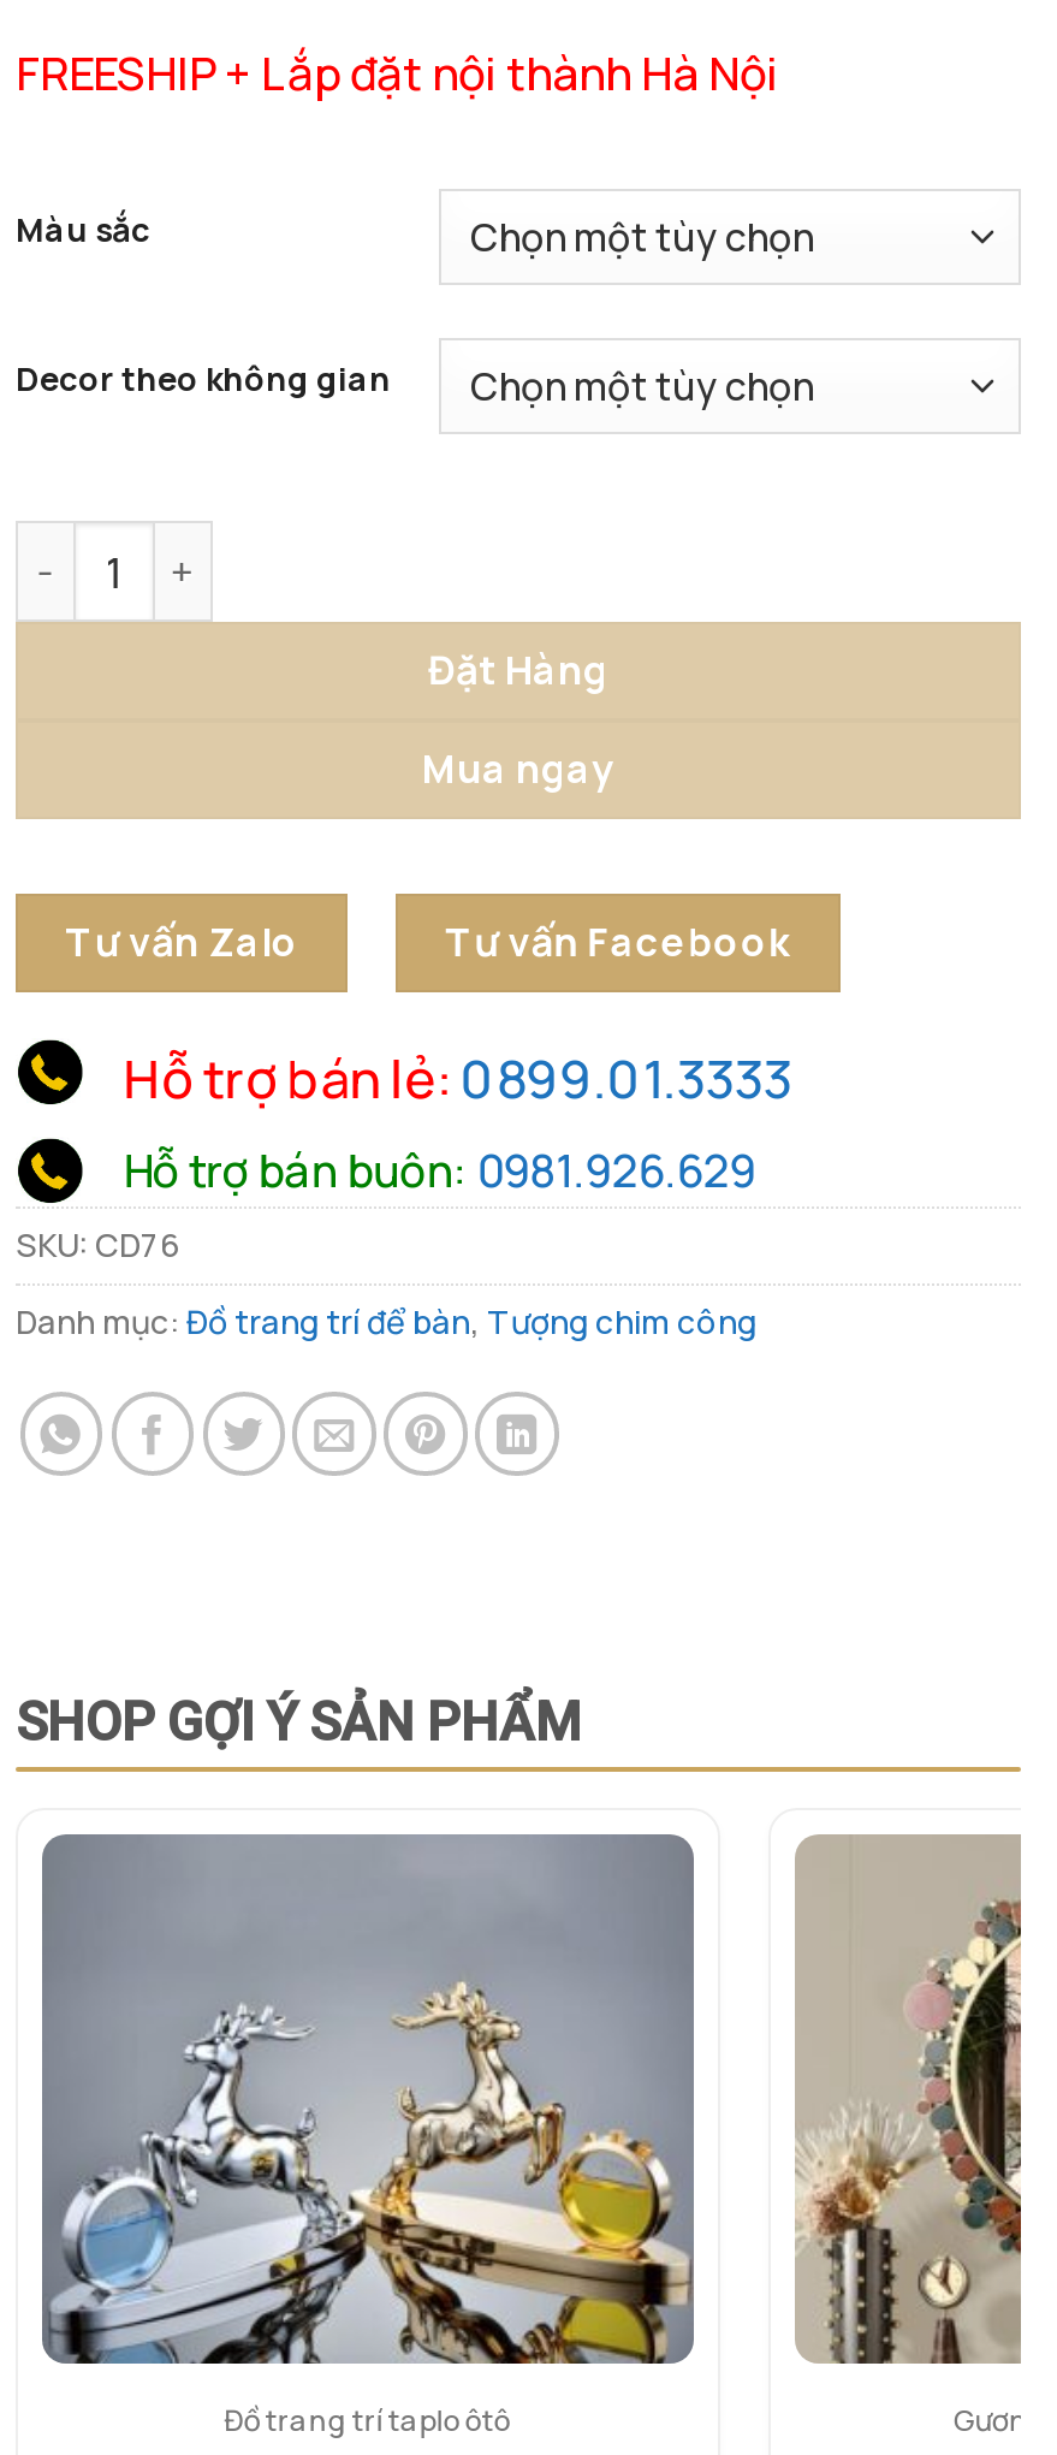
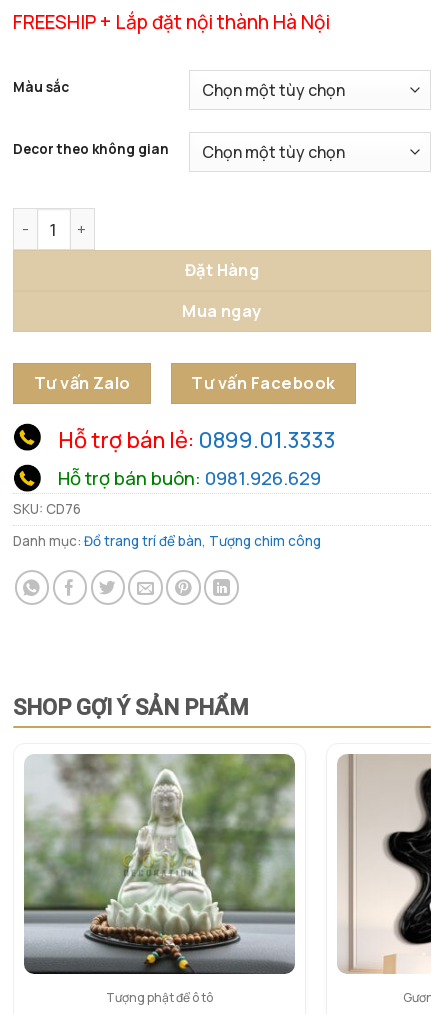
- [image]
- Đồ trang trí taplo ôtô
+ [image]
+ Tượng phật để ô tô

- [image]
+ [image]
